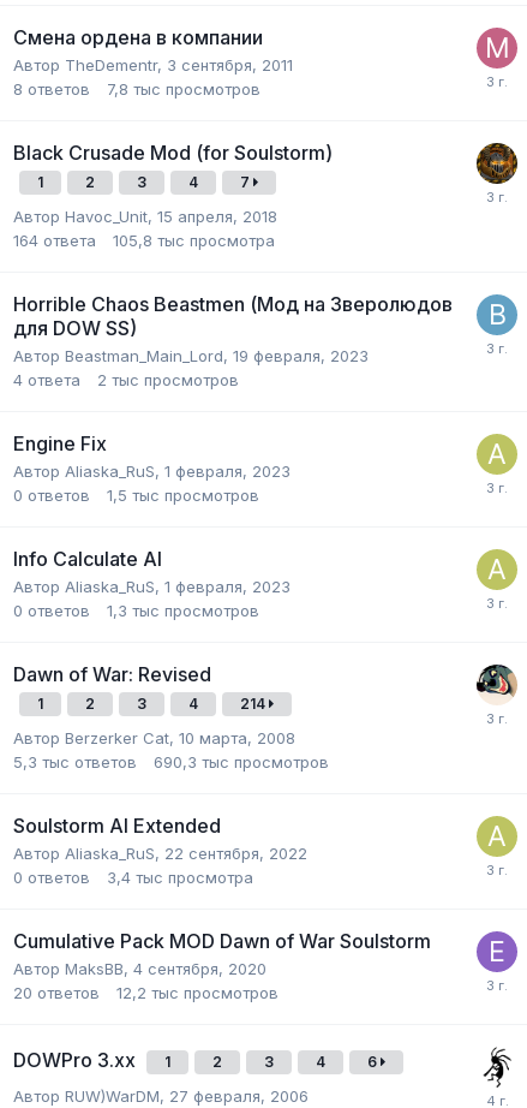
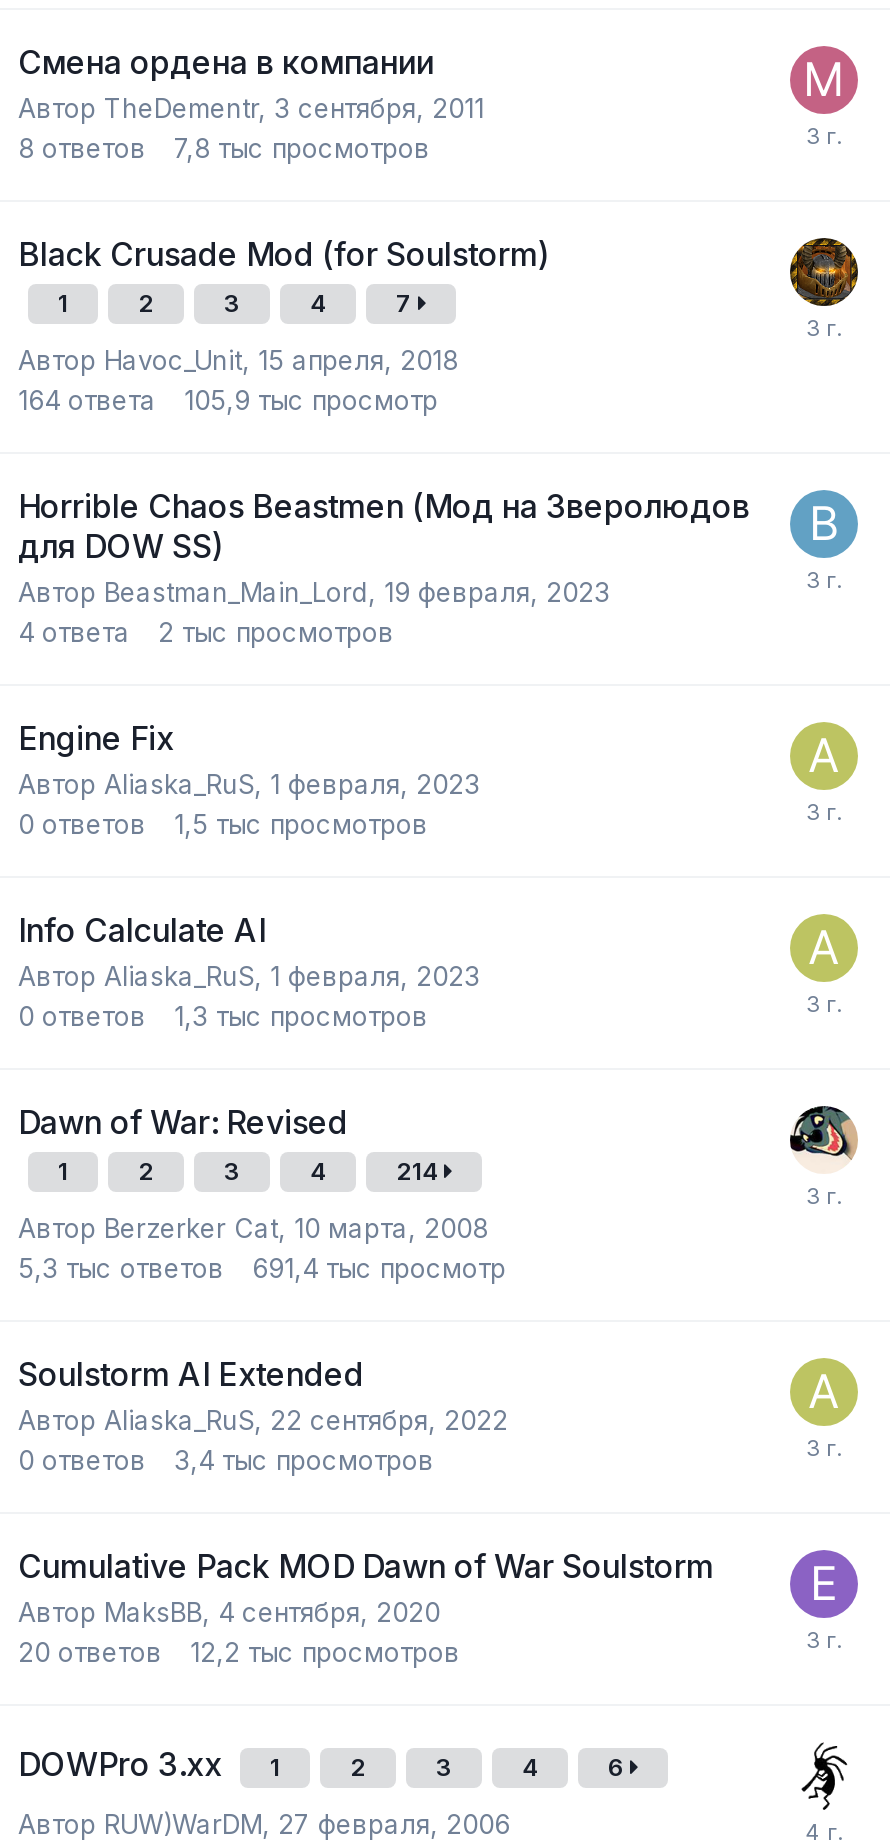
- 105,8 тыс просмотра
+ 105,9 тыс просмотр

- 690,3 тыс просмотров
+ 691,4 тыс просмотр

- 3,4 тыс просмотра
+ 3,4 тыс просмотров
